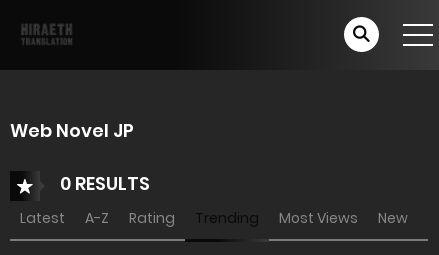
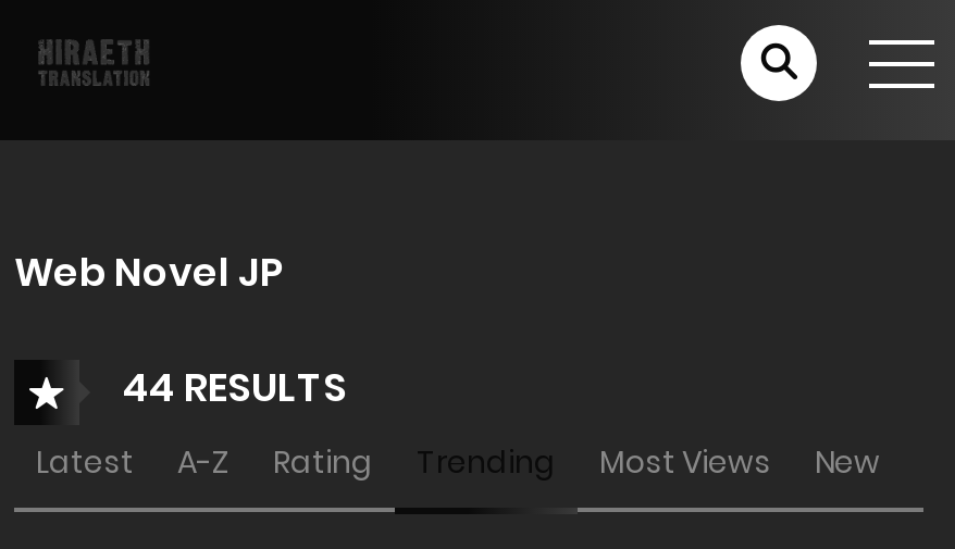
- 0 RESULTS
+ 44 RESULTS
